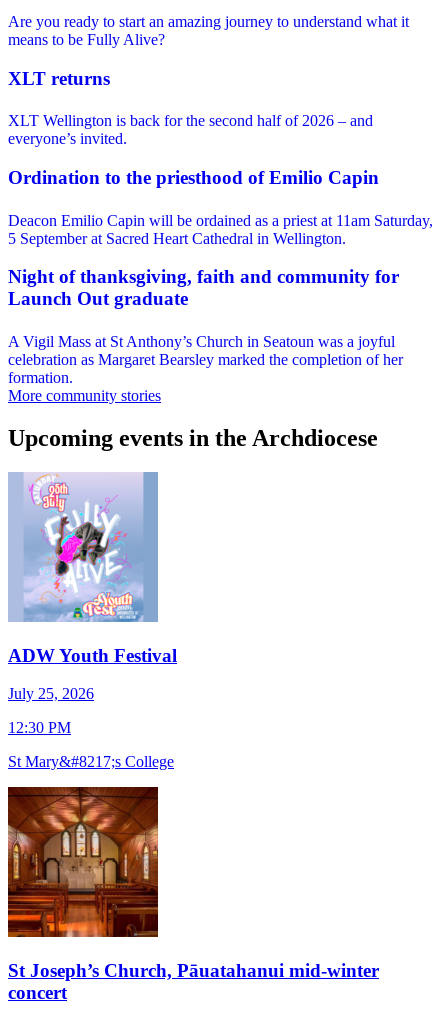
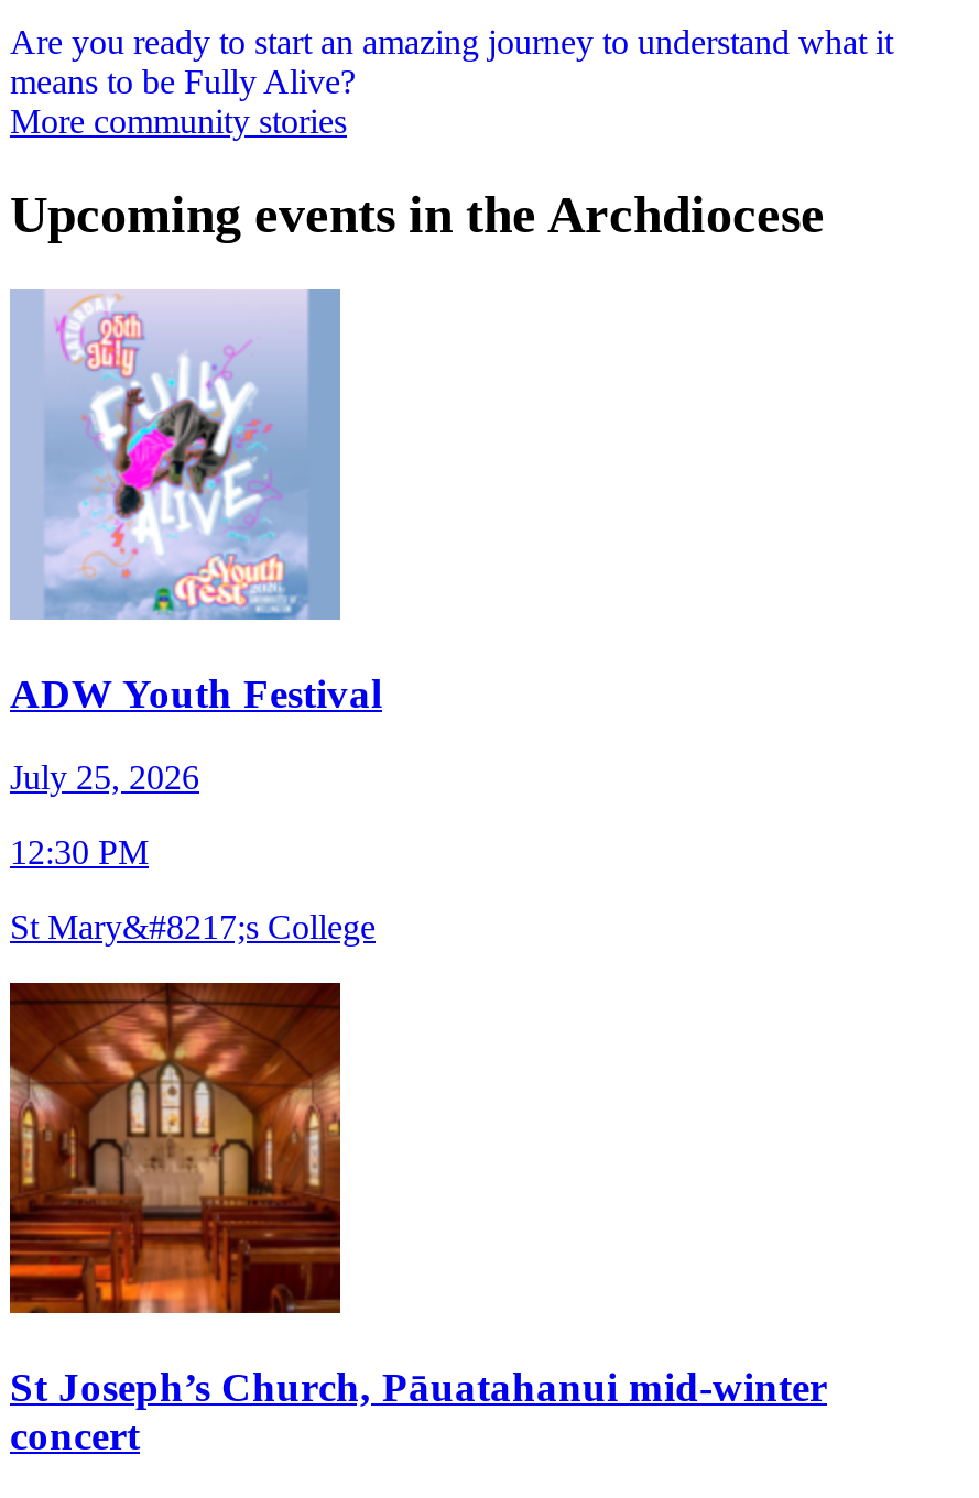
- XLT returns
- XLT Wellington is back for the second half of 2026 – and
- everyone’s invited.
- Ordination to the priesthood of Emilio Capin
- Deacon Emilio Capin will be ordained as a priest at 11am Saturday,
- 5 September at Sacred Heart Cathedral in Wellington.
- Night of thanksgiving, faith and community for
- Launch Out graduate
- A Vigil Mass at St Anthony’s Church in Seatoun was a joyful
- celebration as Margaret Bearsley marked the completion of her
- formation.
